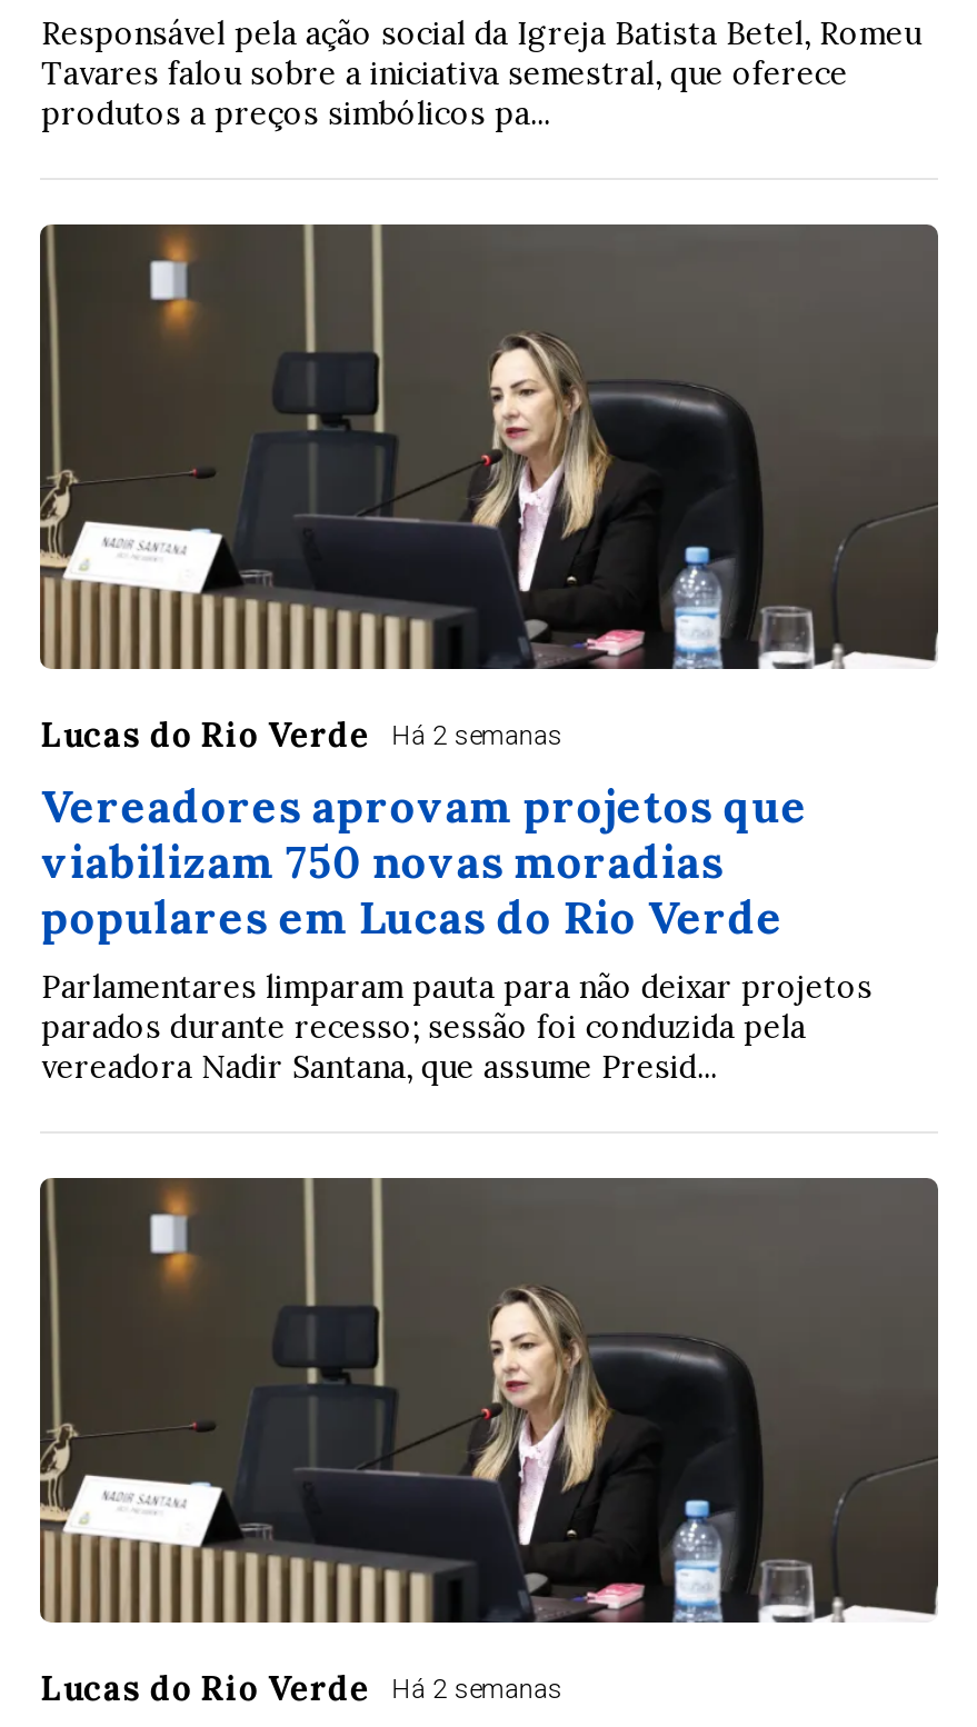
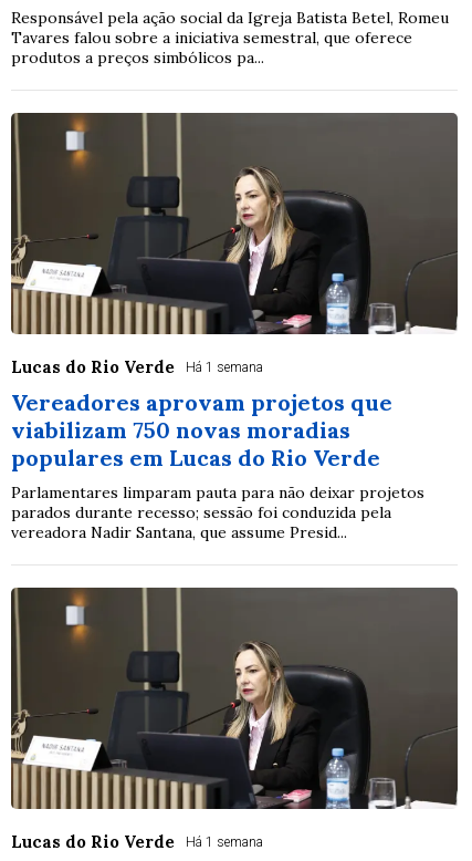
- Lucas do Rio Verde Há 2 semanas
+ Lucas do Rio Verde Há 1 semana

- Lucas do Rio Verde Há 2 semanas
+ Lucas do Rio Verde Há 1 semana
